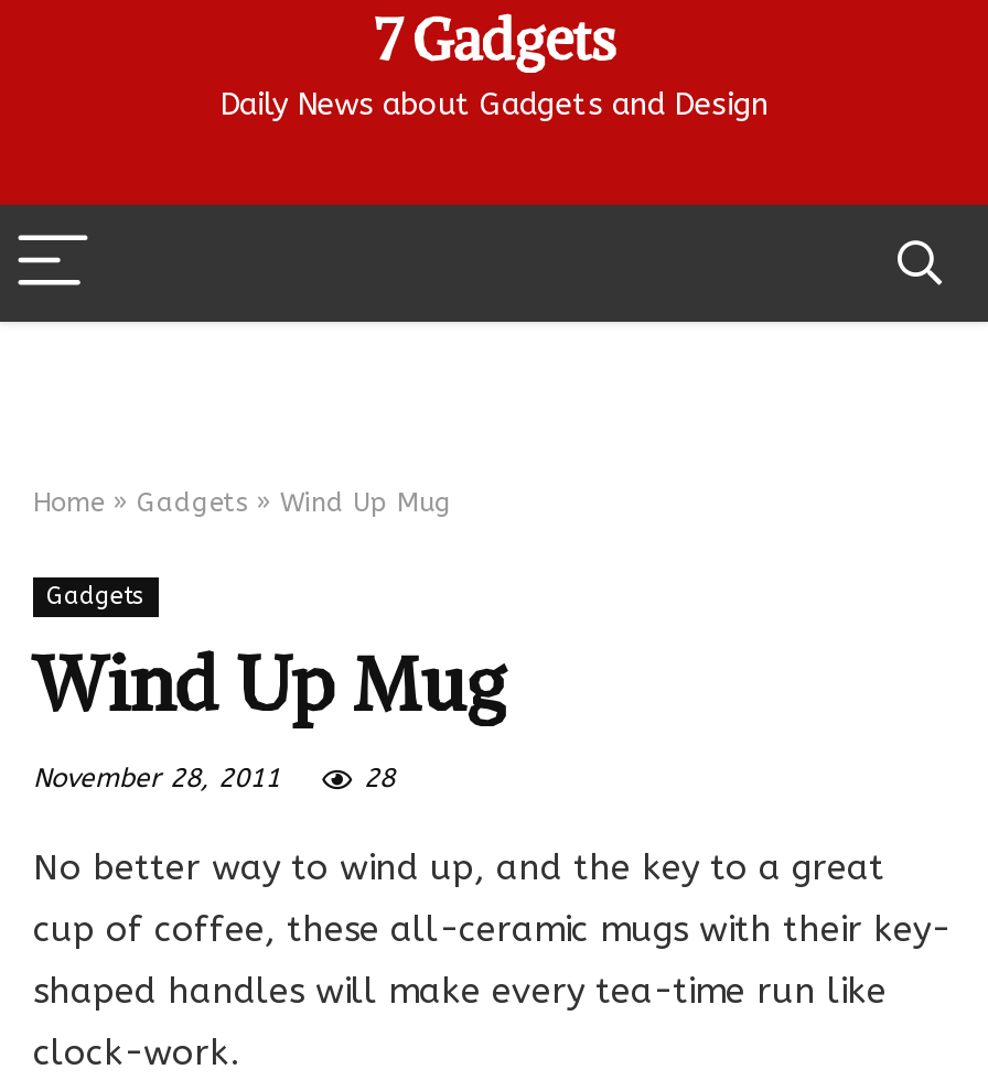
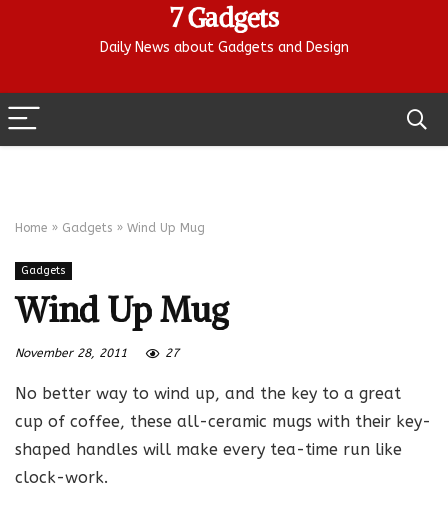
- 28
+ 27
